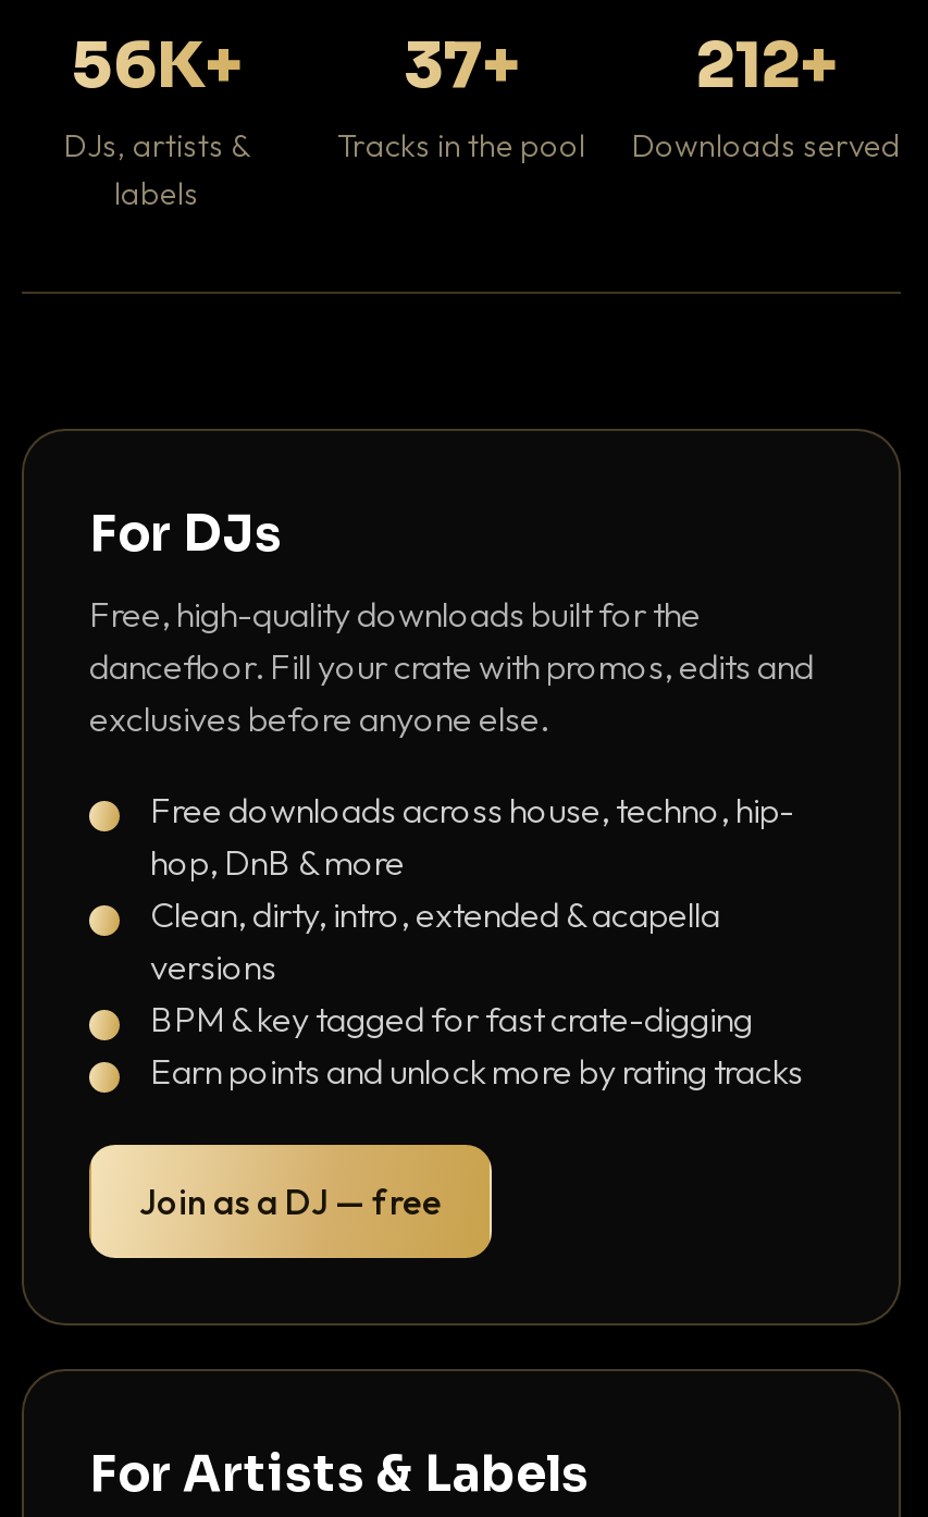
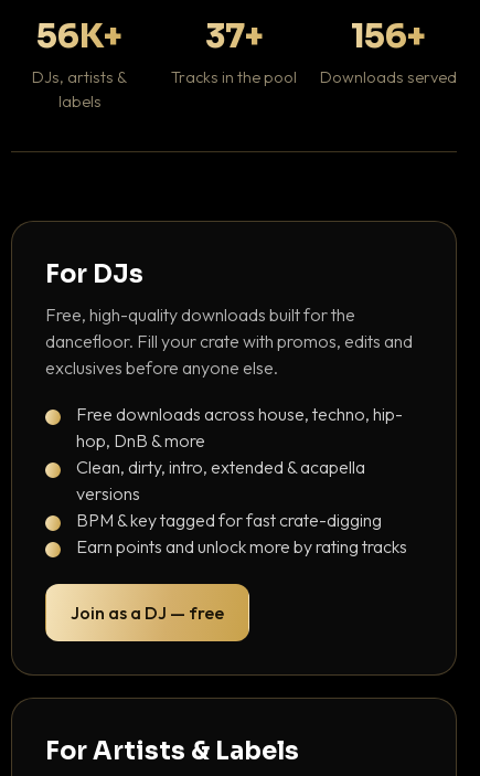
- 212+
+ 156+
